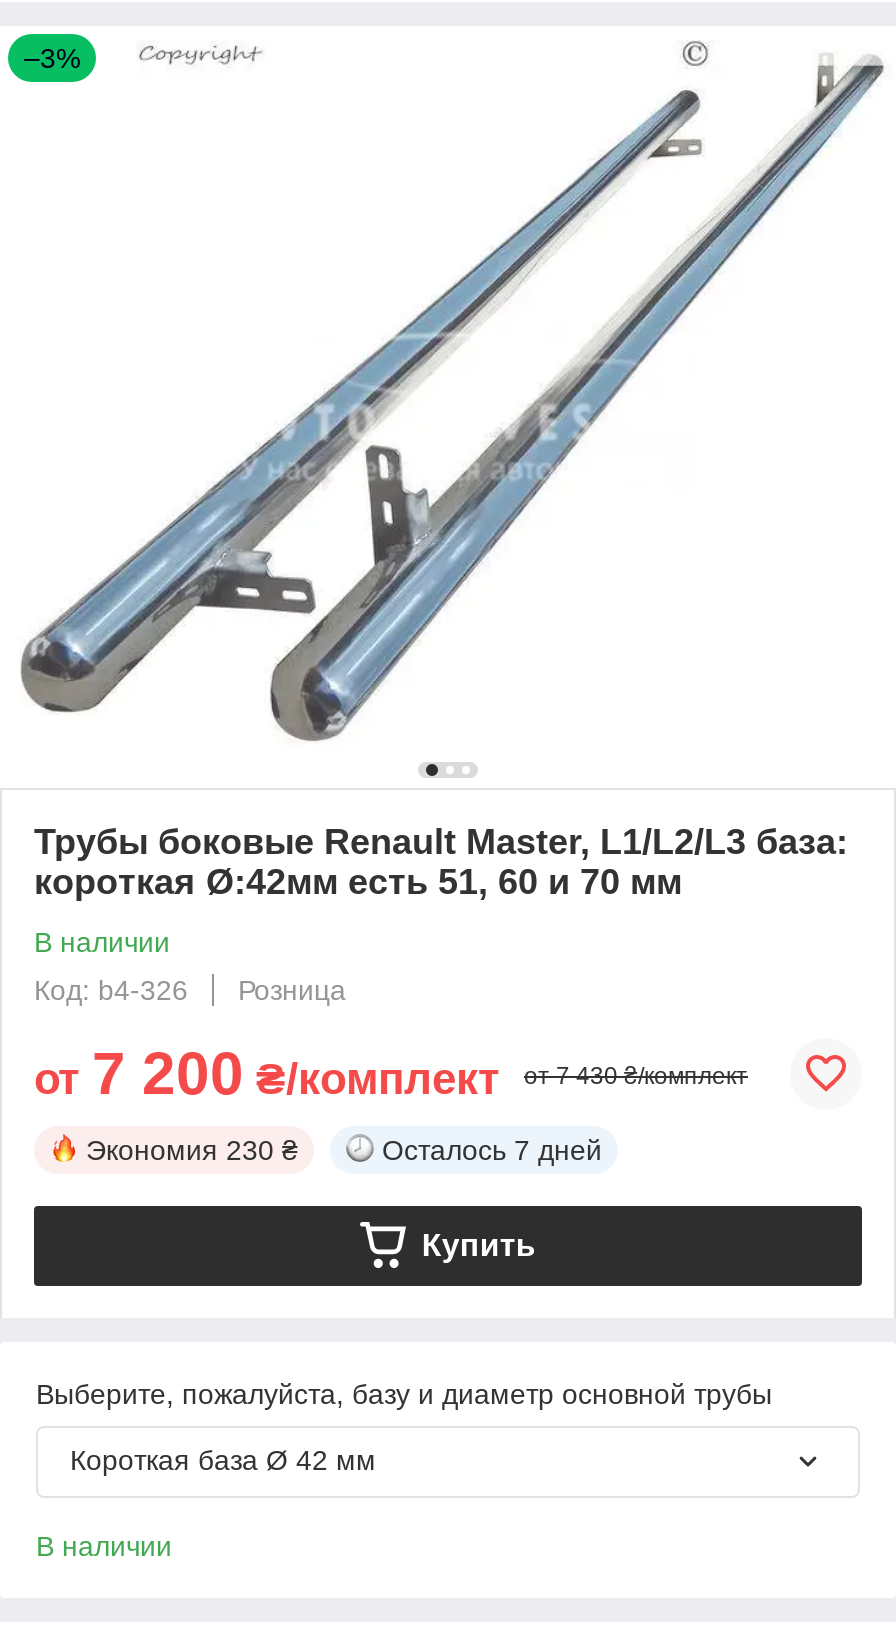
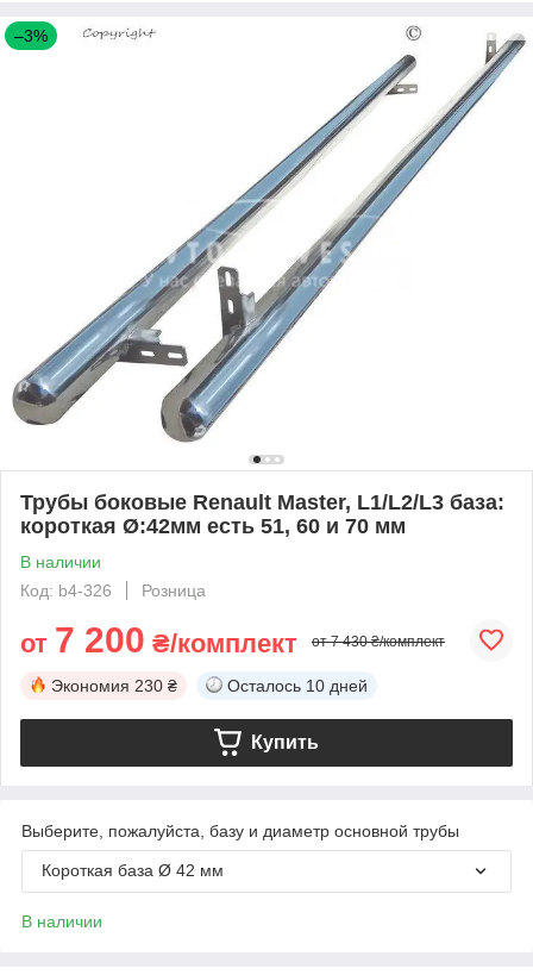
- Осталось 7 дней
+ Осталось 10 дней
